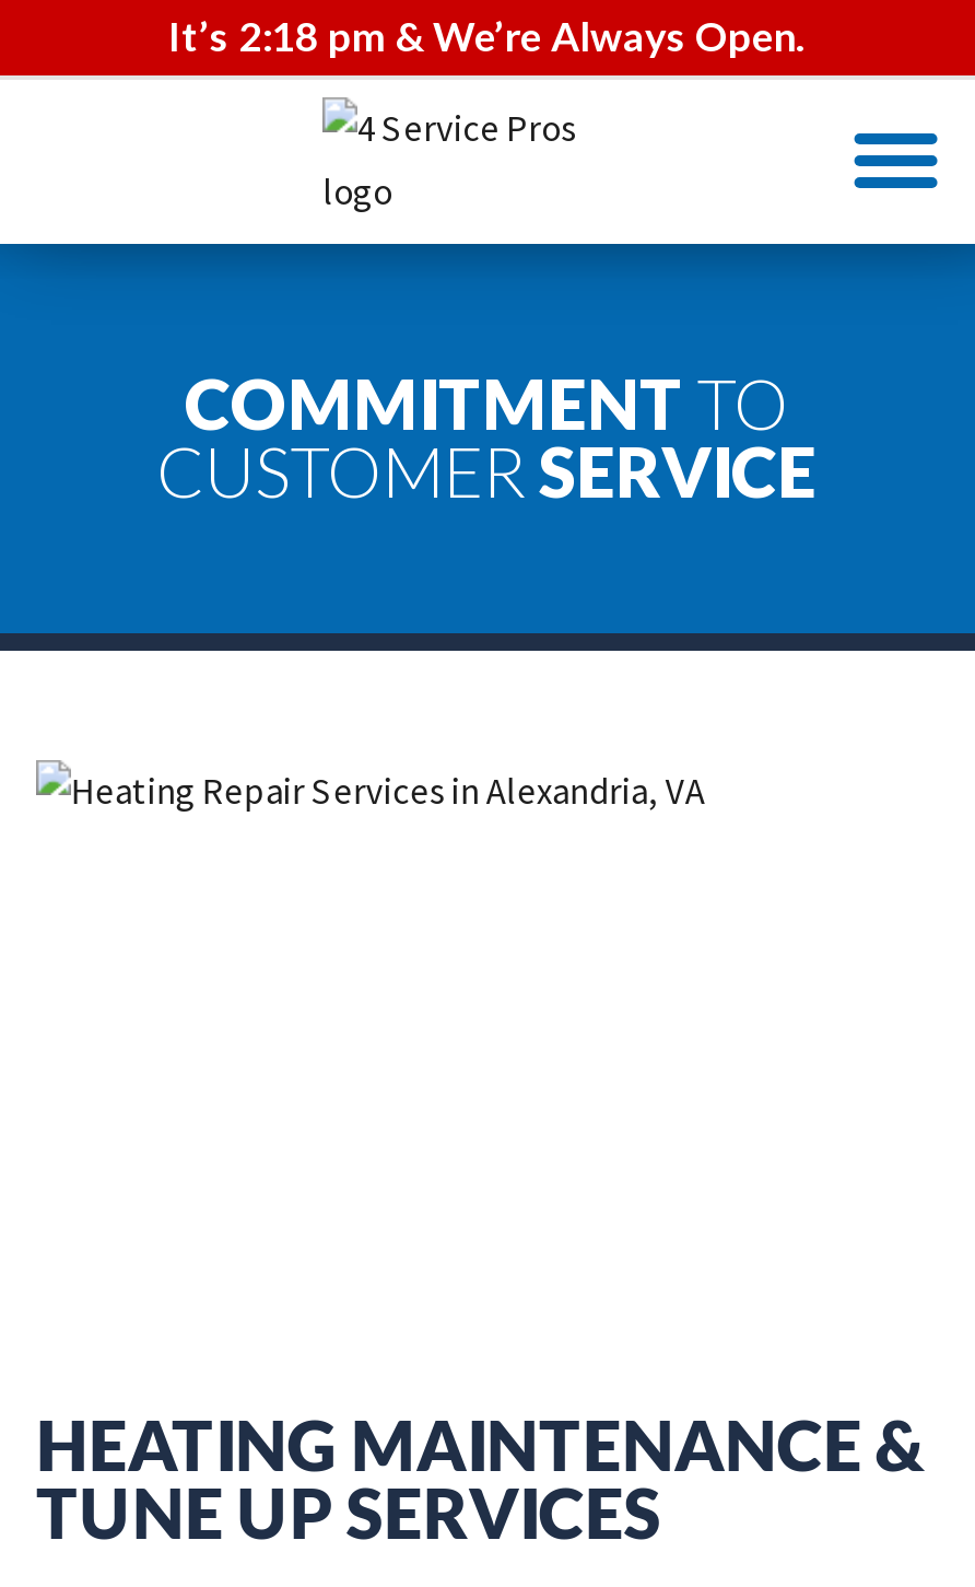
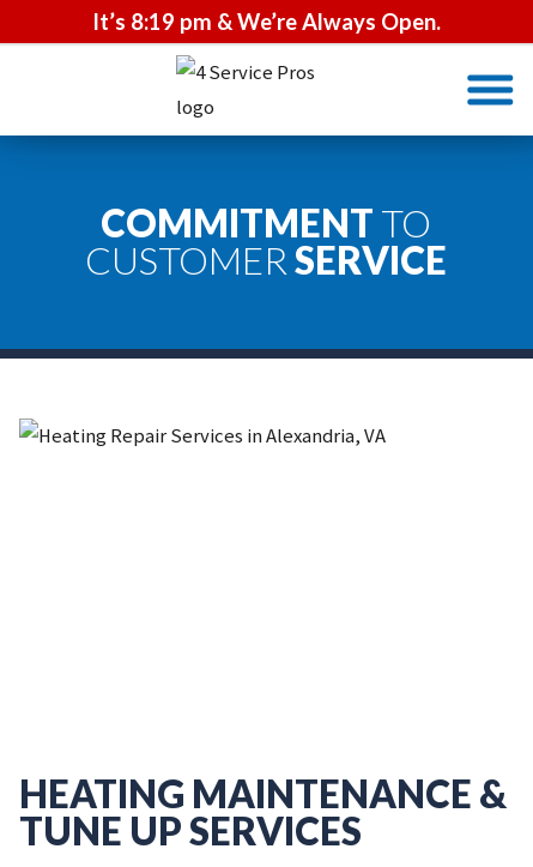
- It’s 2:18 pm & We’re Always Open.
+ It’s 8:19 pm & We’re Always Open.
